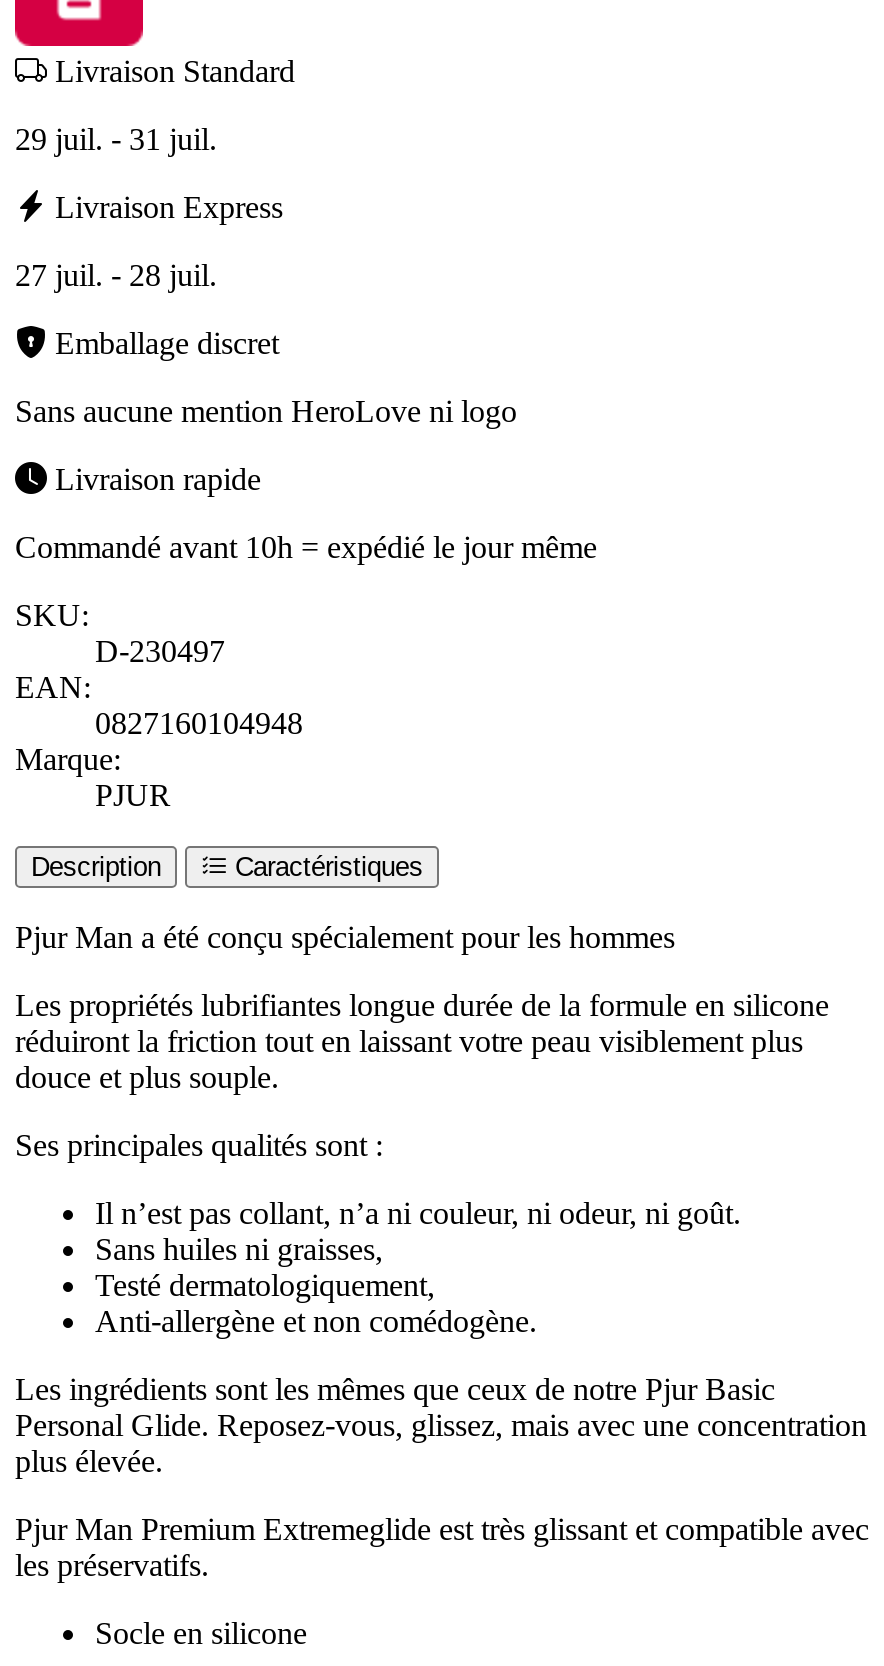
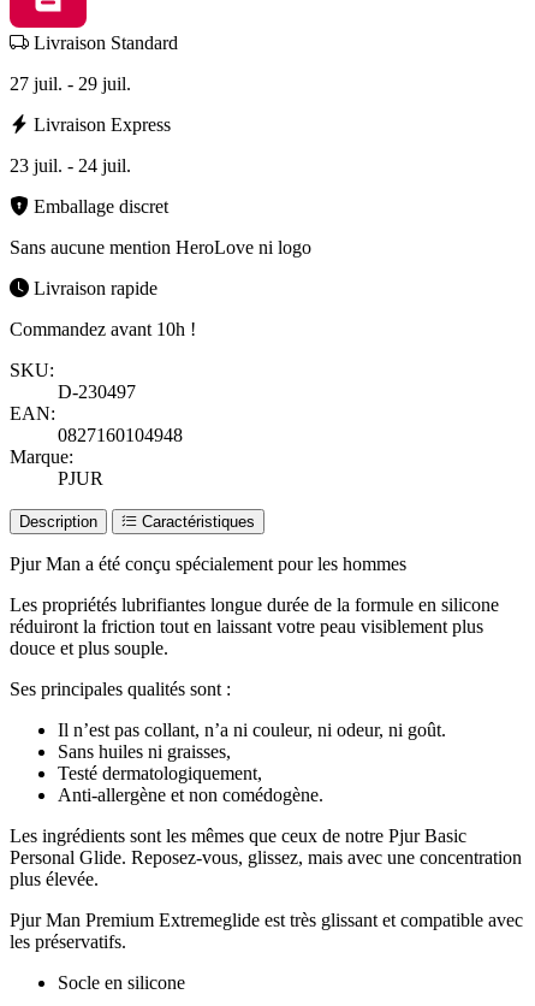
- 29 juil. - 31 juil.
+ 27 juil. - 29 juil.

- 27 juil. - 28 juil.
+ 23 juil. - 24 juil.

- Commandé avant 10h = expédié le jour même
+ Commandez avant 10h !
